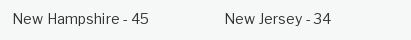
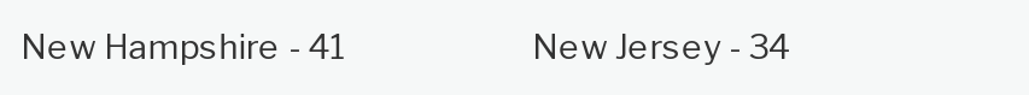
- New Hampshire - 45
+ New Hampshire - 41
